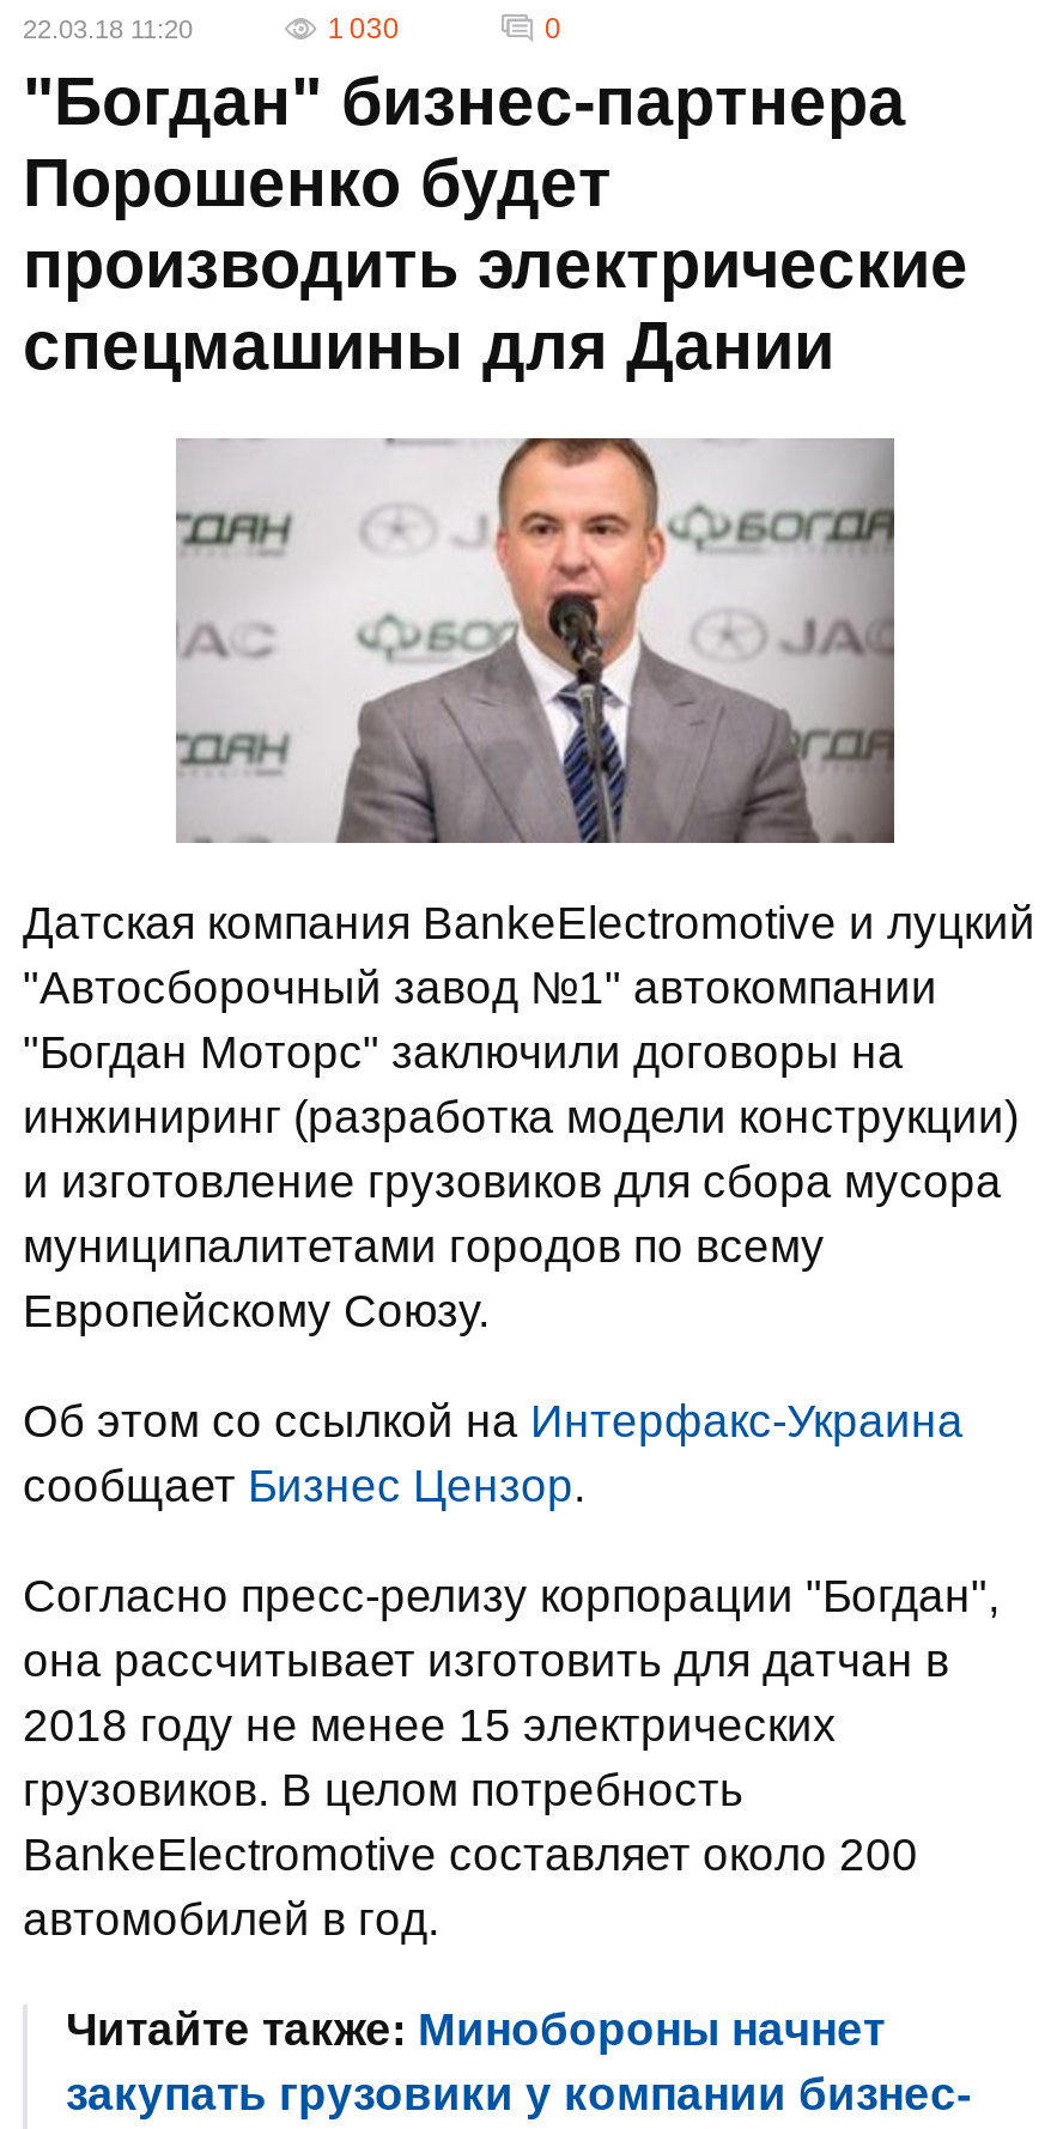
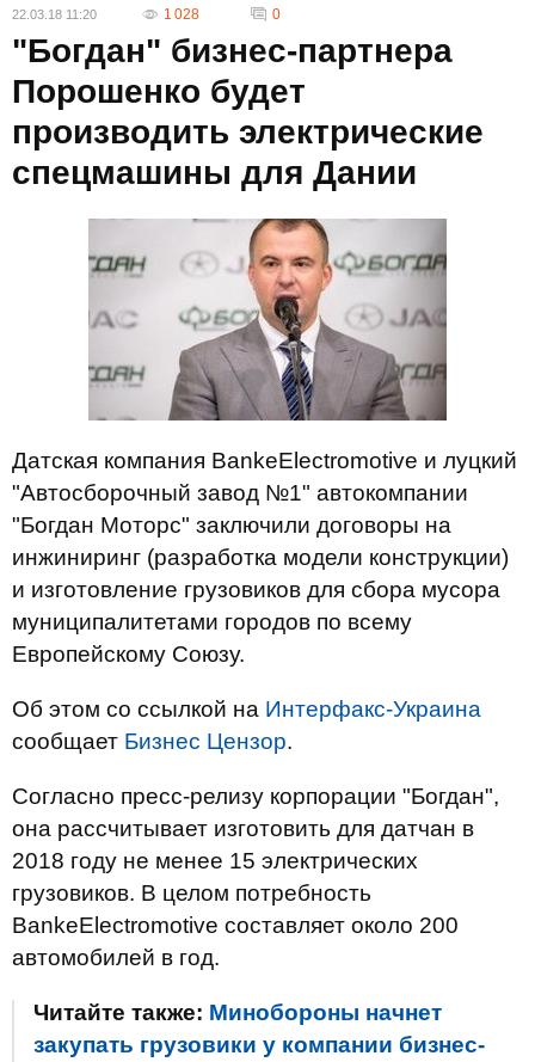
- 1 030
+ 1 028
